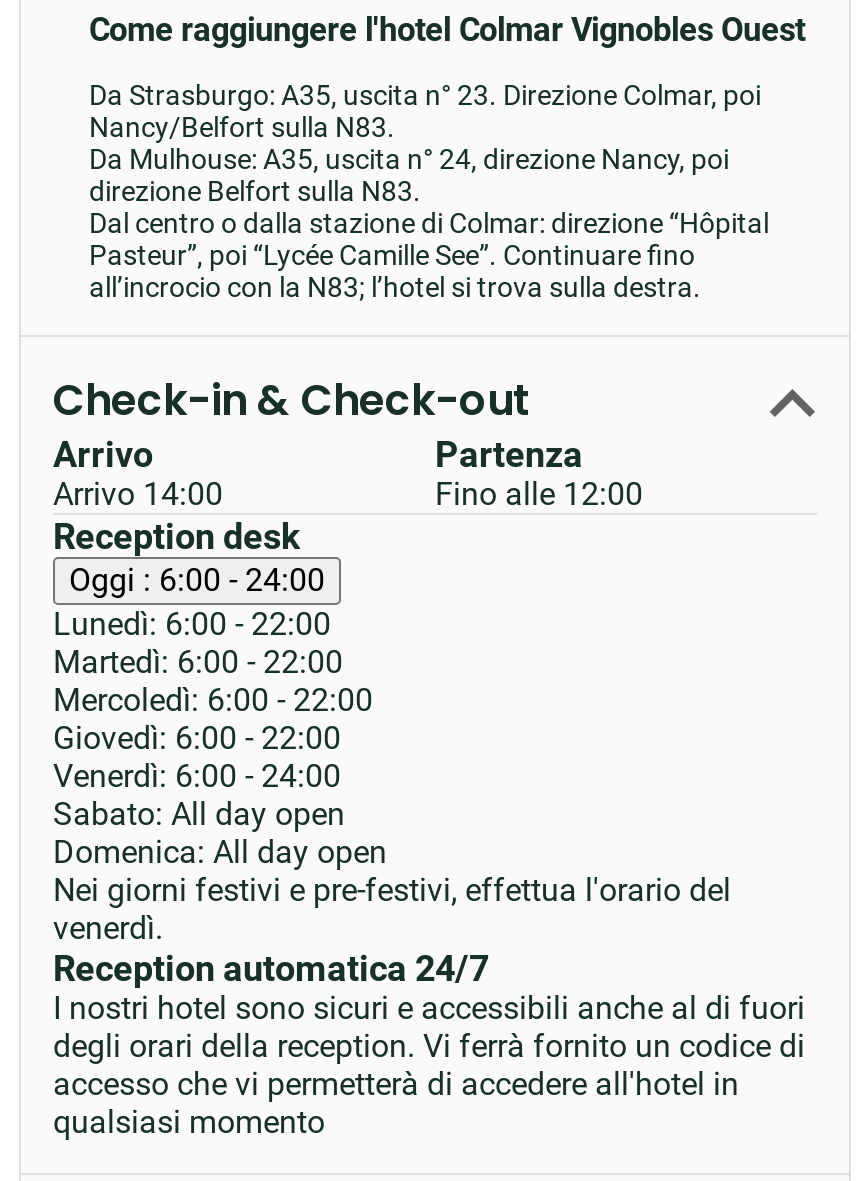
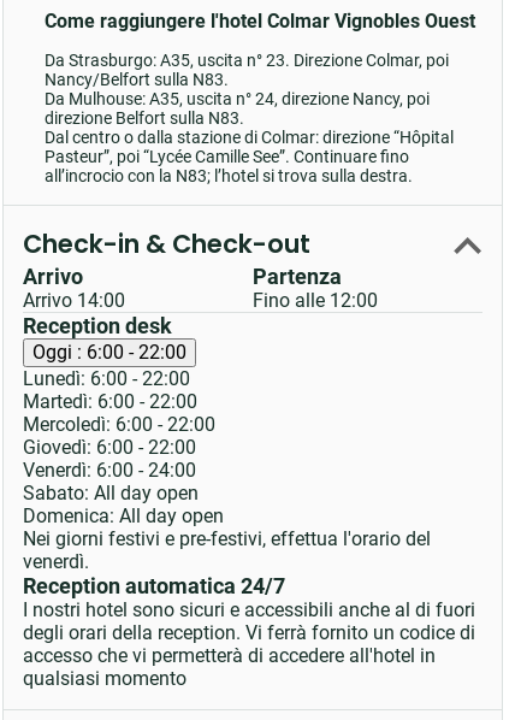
- Oggi : 6:00 - 24:00
+ Oggi : 6:00 - 22:00
